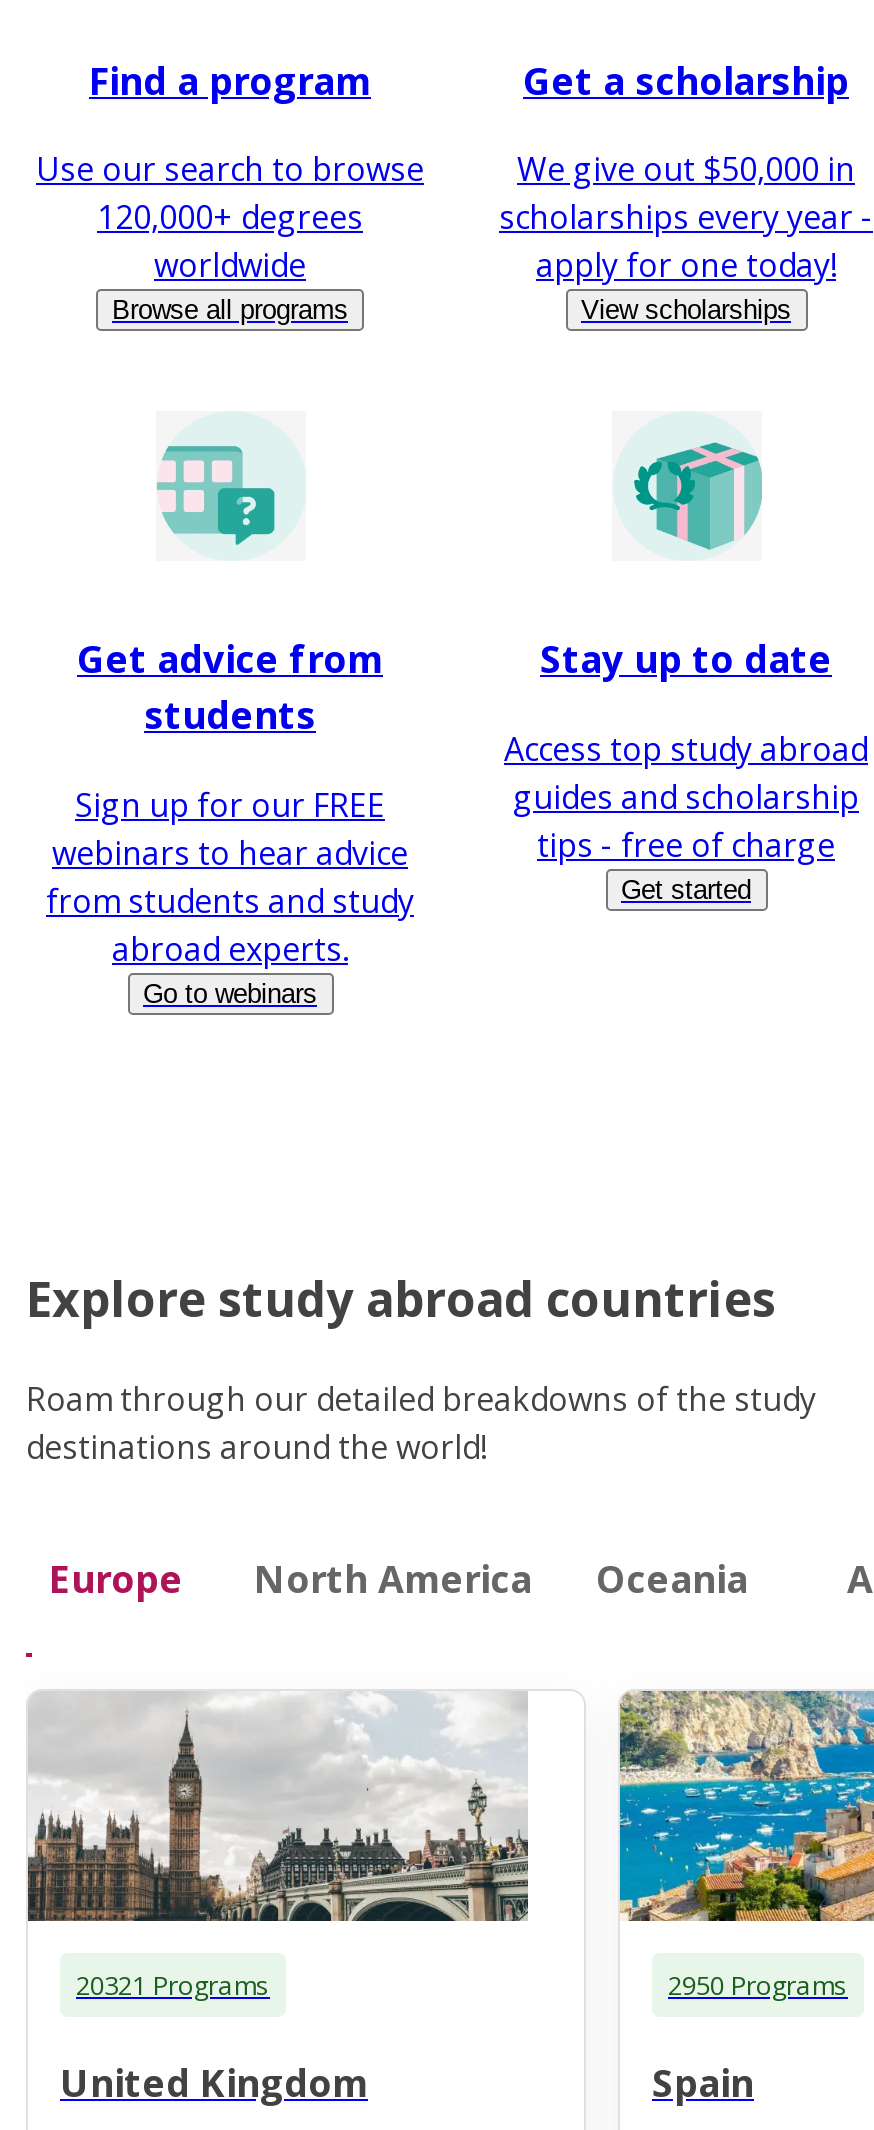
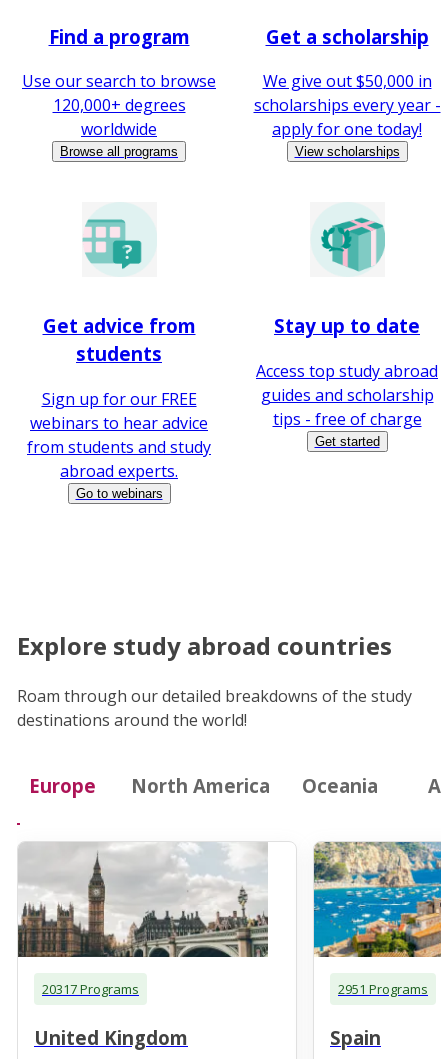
- 20321 Programs
+ 20317 Programs

- 2950 Programs
+ 2951 Programs
